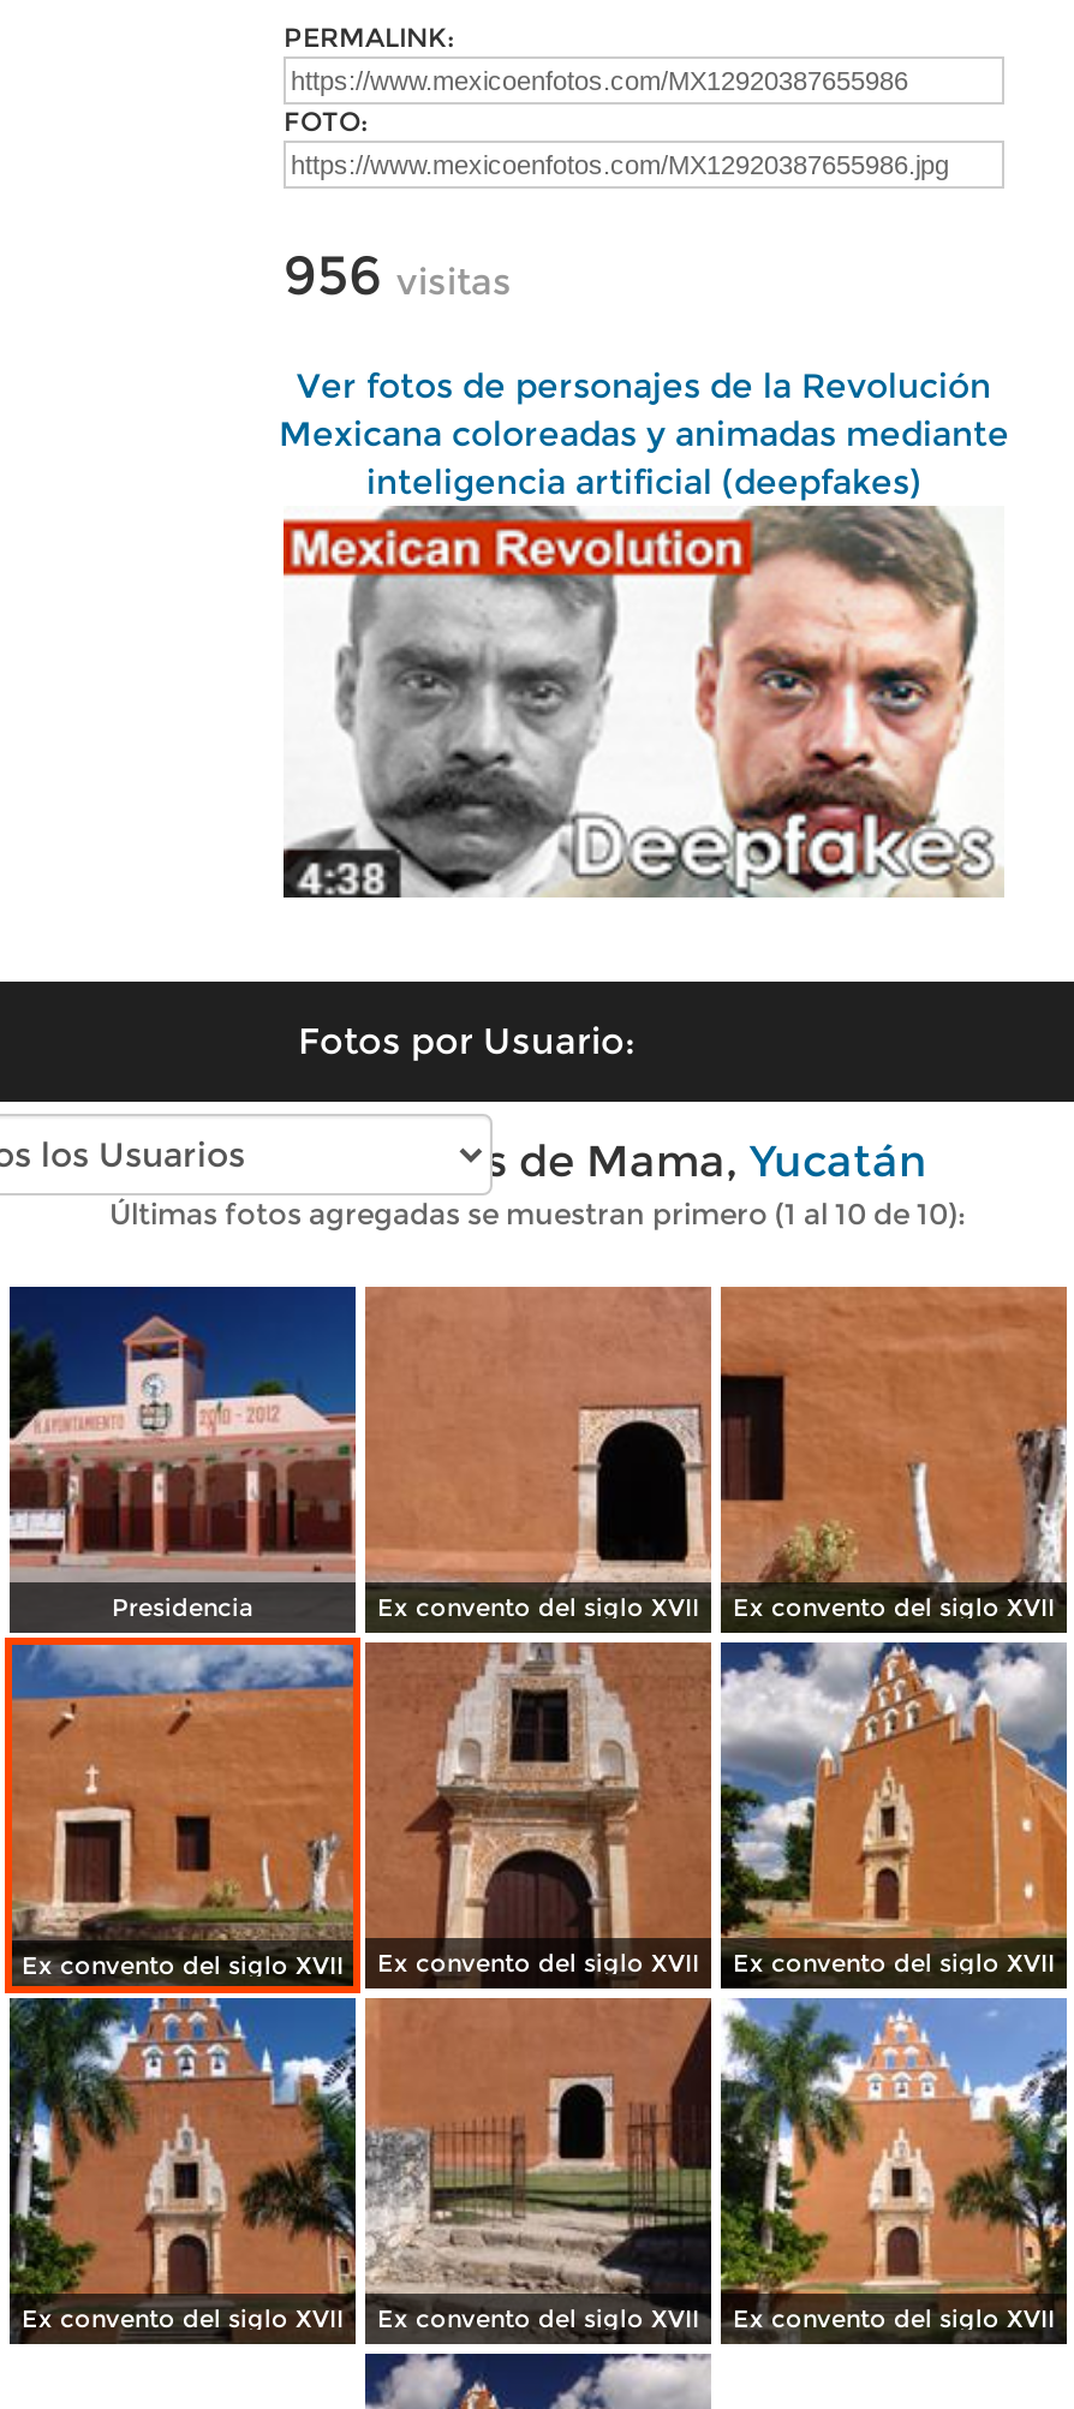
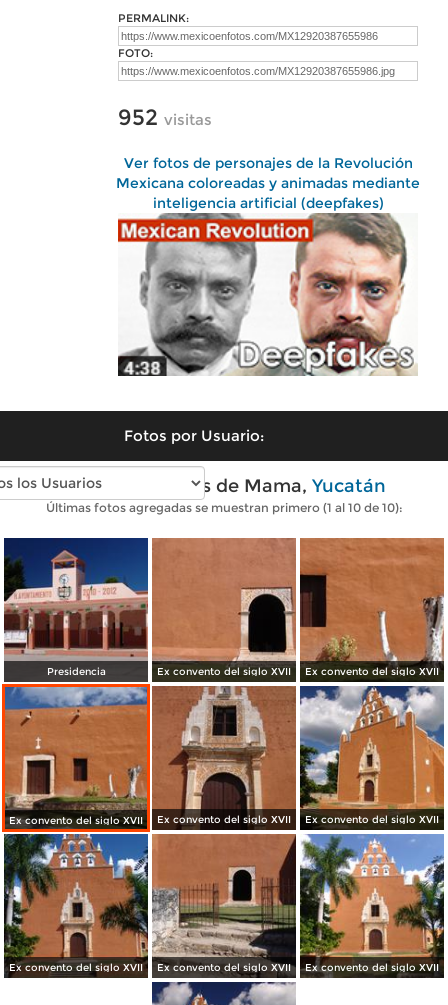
- 956 visitas
+ 952 visitas
